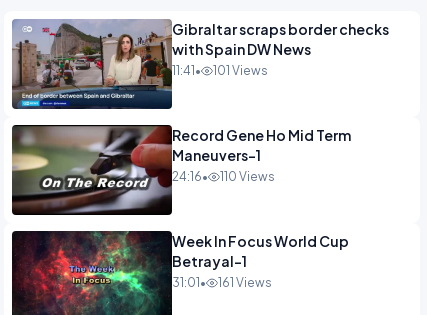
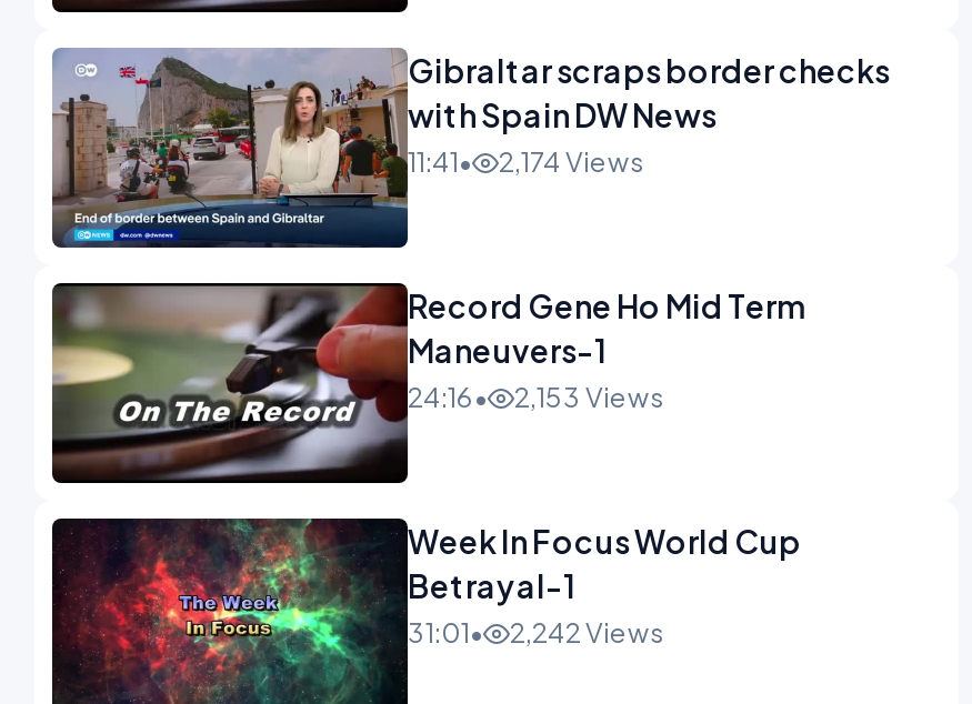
- 101 Views
+ 2,174 Views

- 24:16• 110 Views
+ 24:16• 2,153 Views

- 31:01• 161 Views
+ 31:01• 2,242 Views
